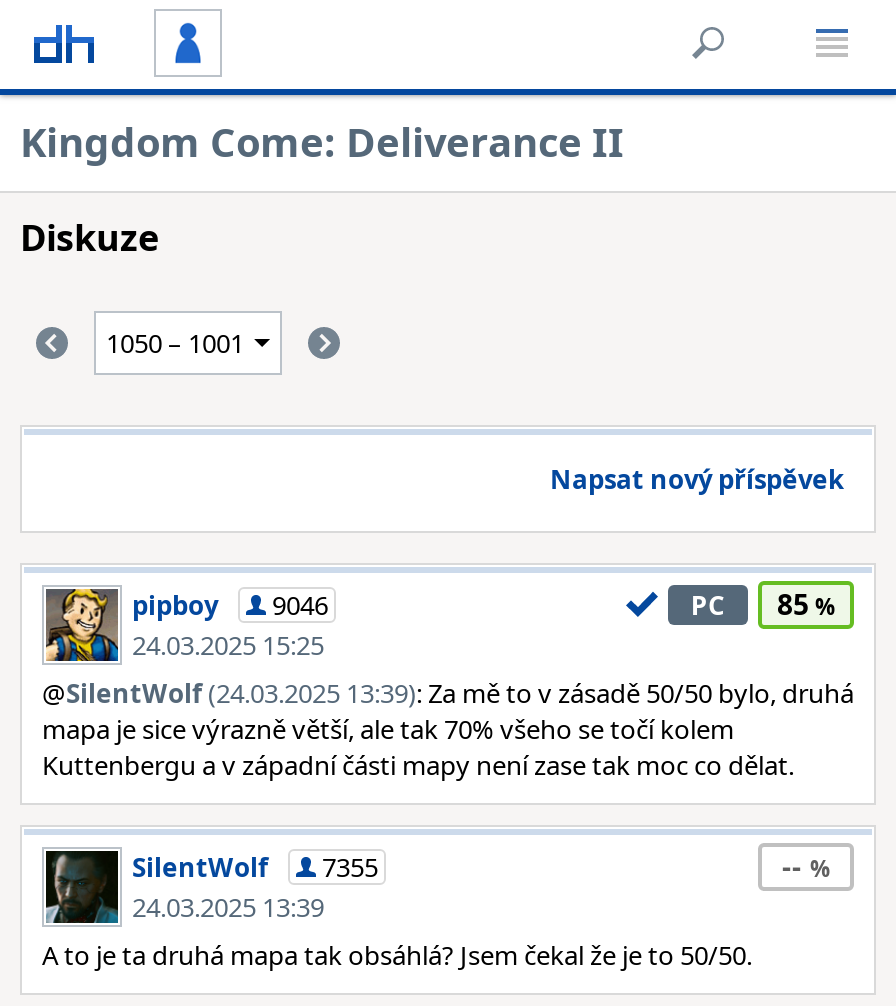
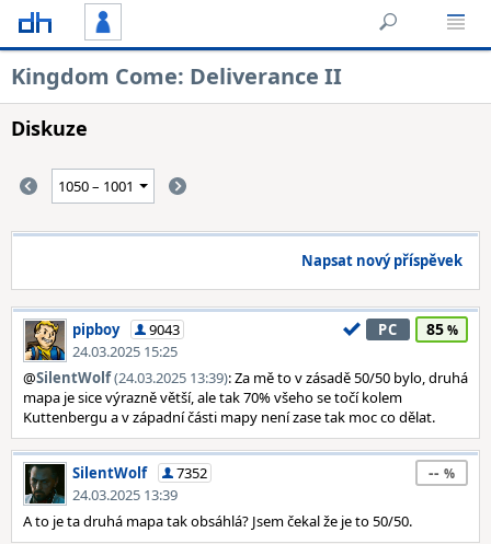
- pipboy 9046
+ pipboy 9043

- SilentWolf 7355
+ SilentWolf 7352
